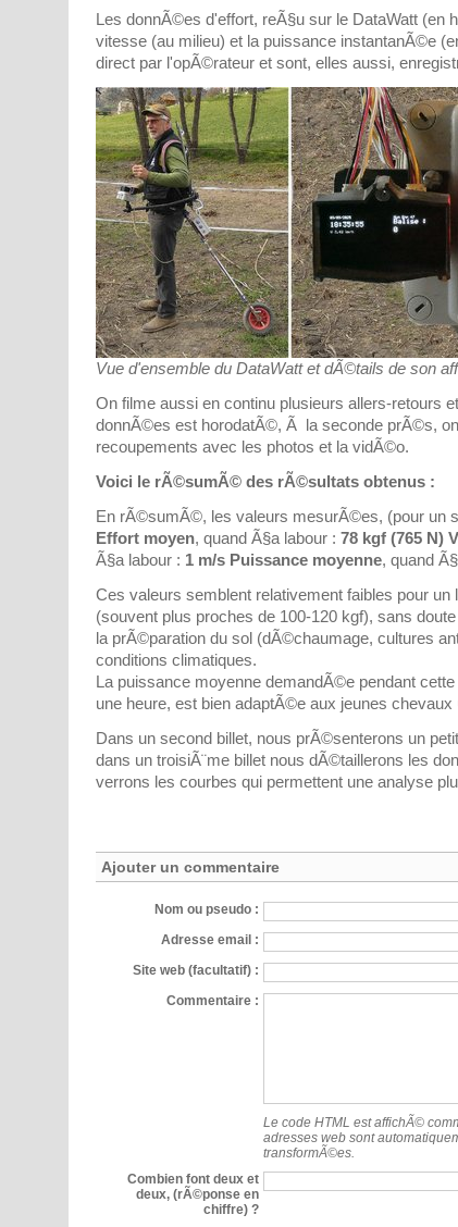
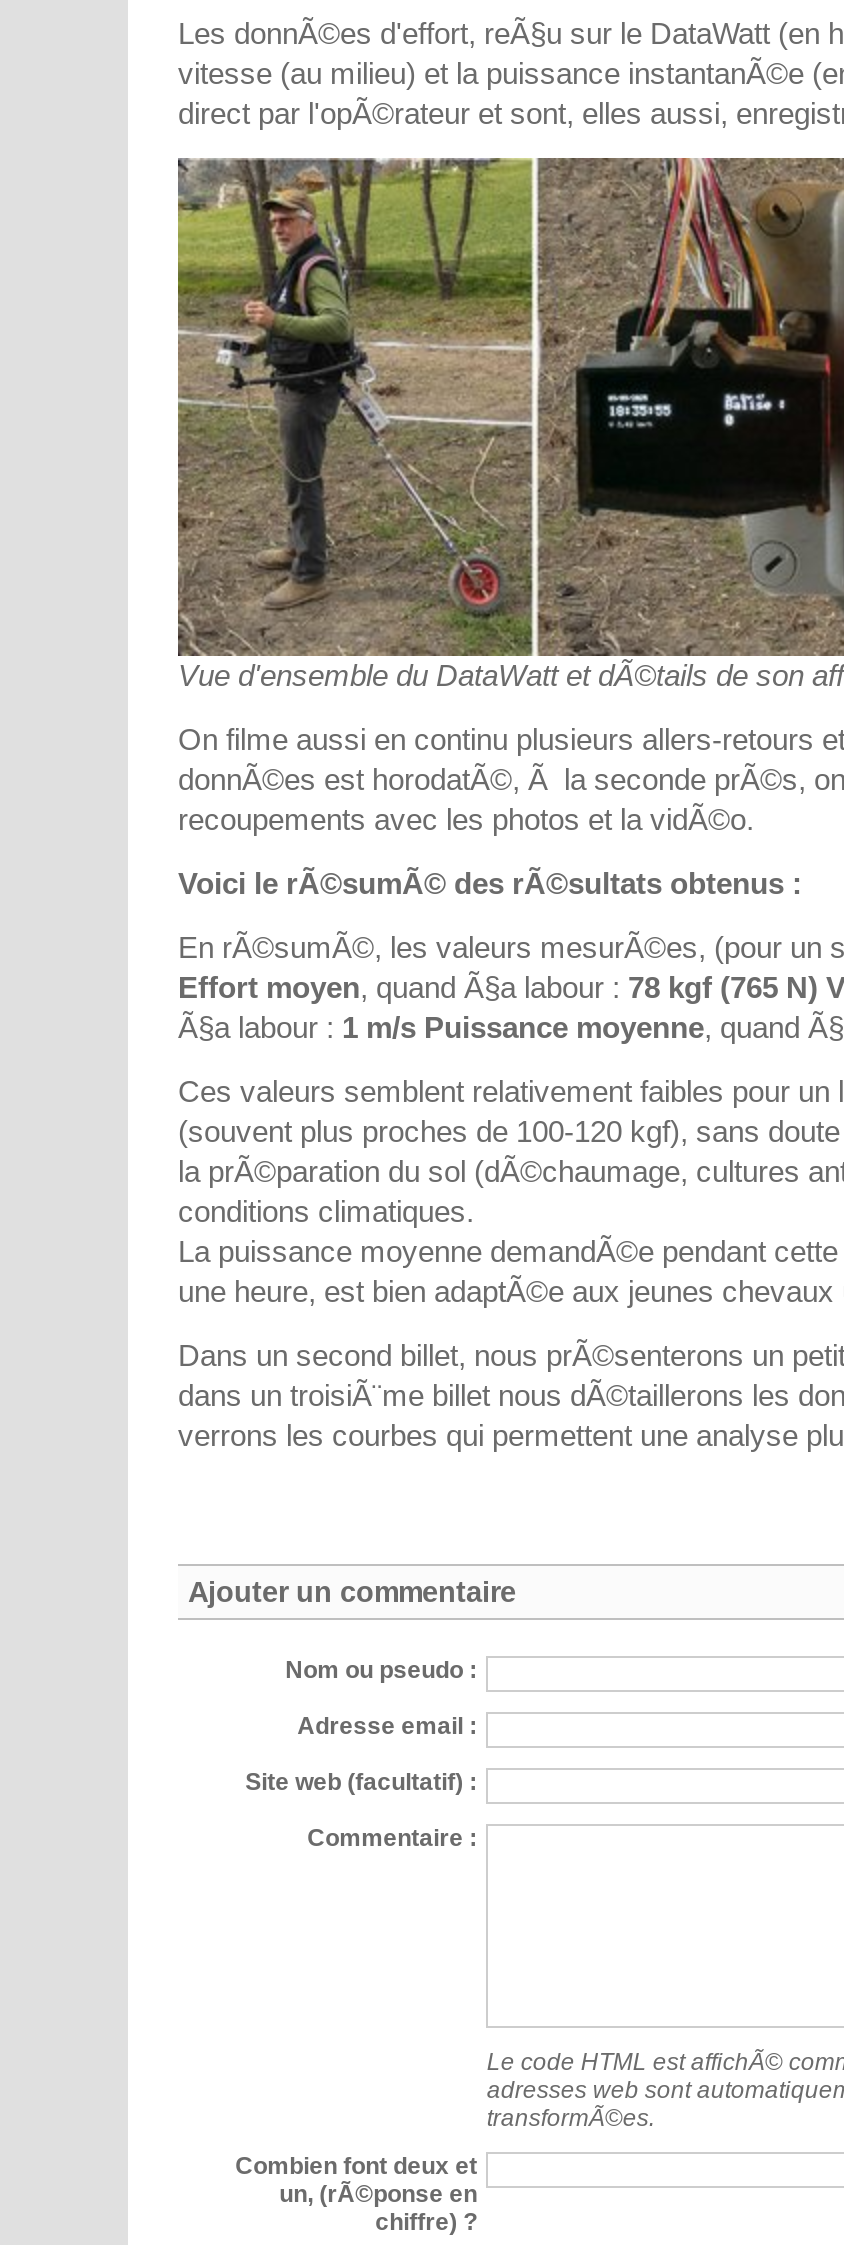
- deux, (rÃ©ponse en
+ un, (rÃ©ponse en
